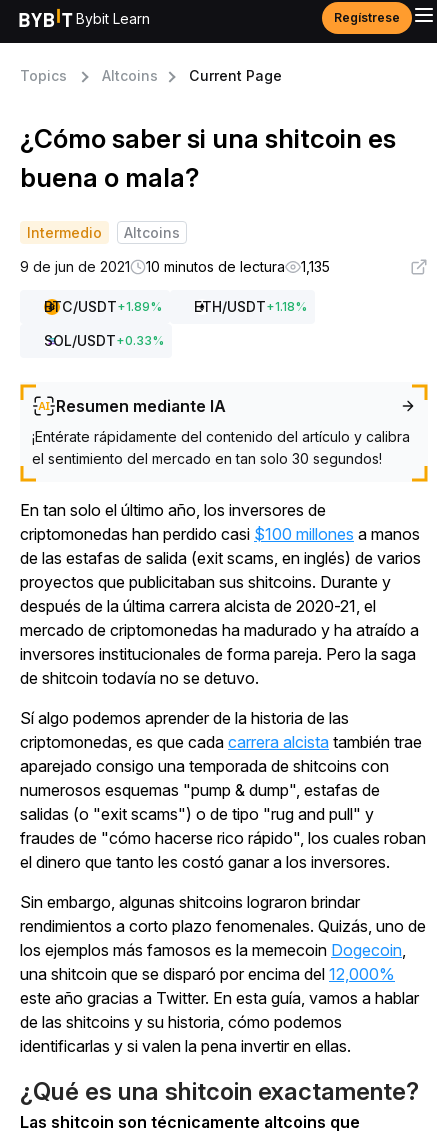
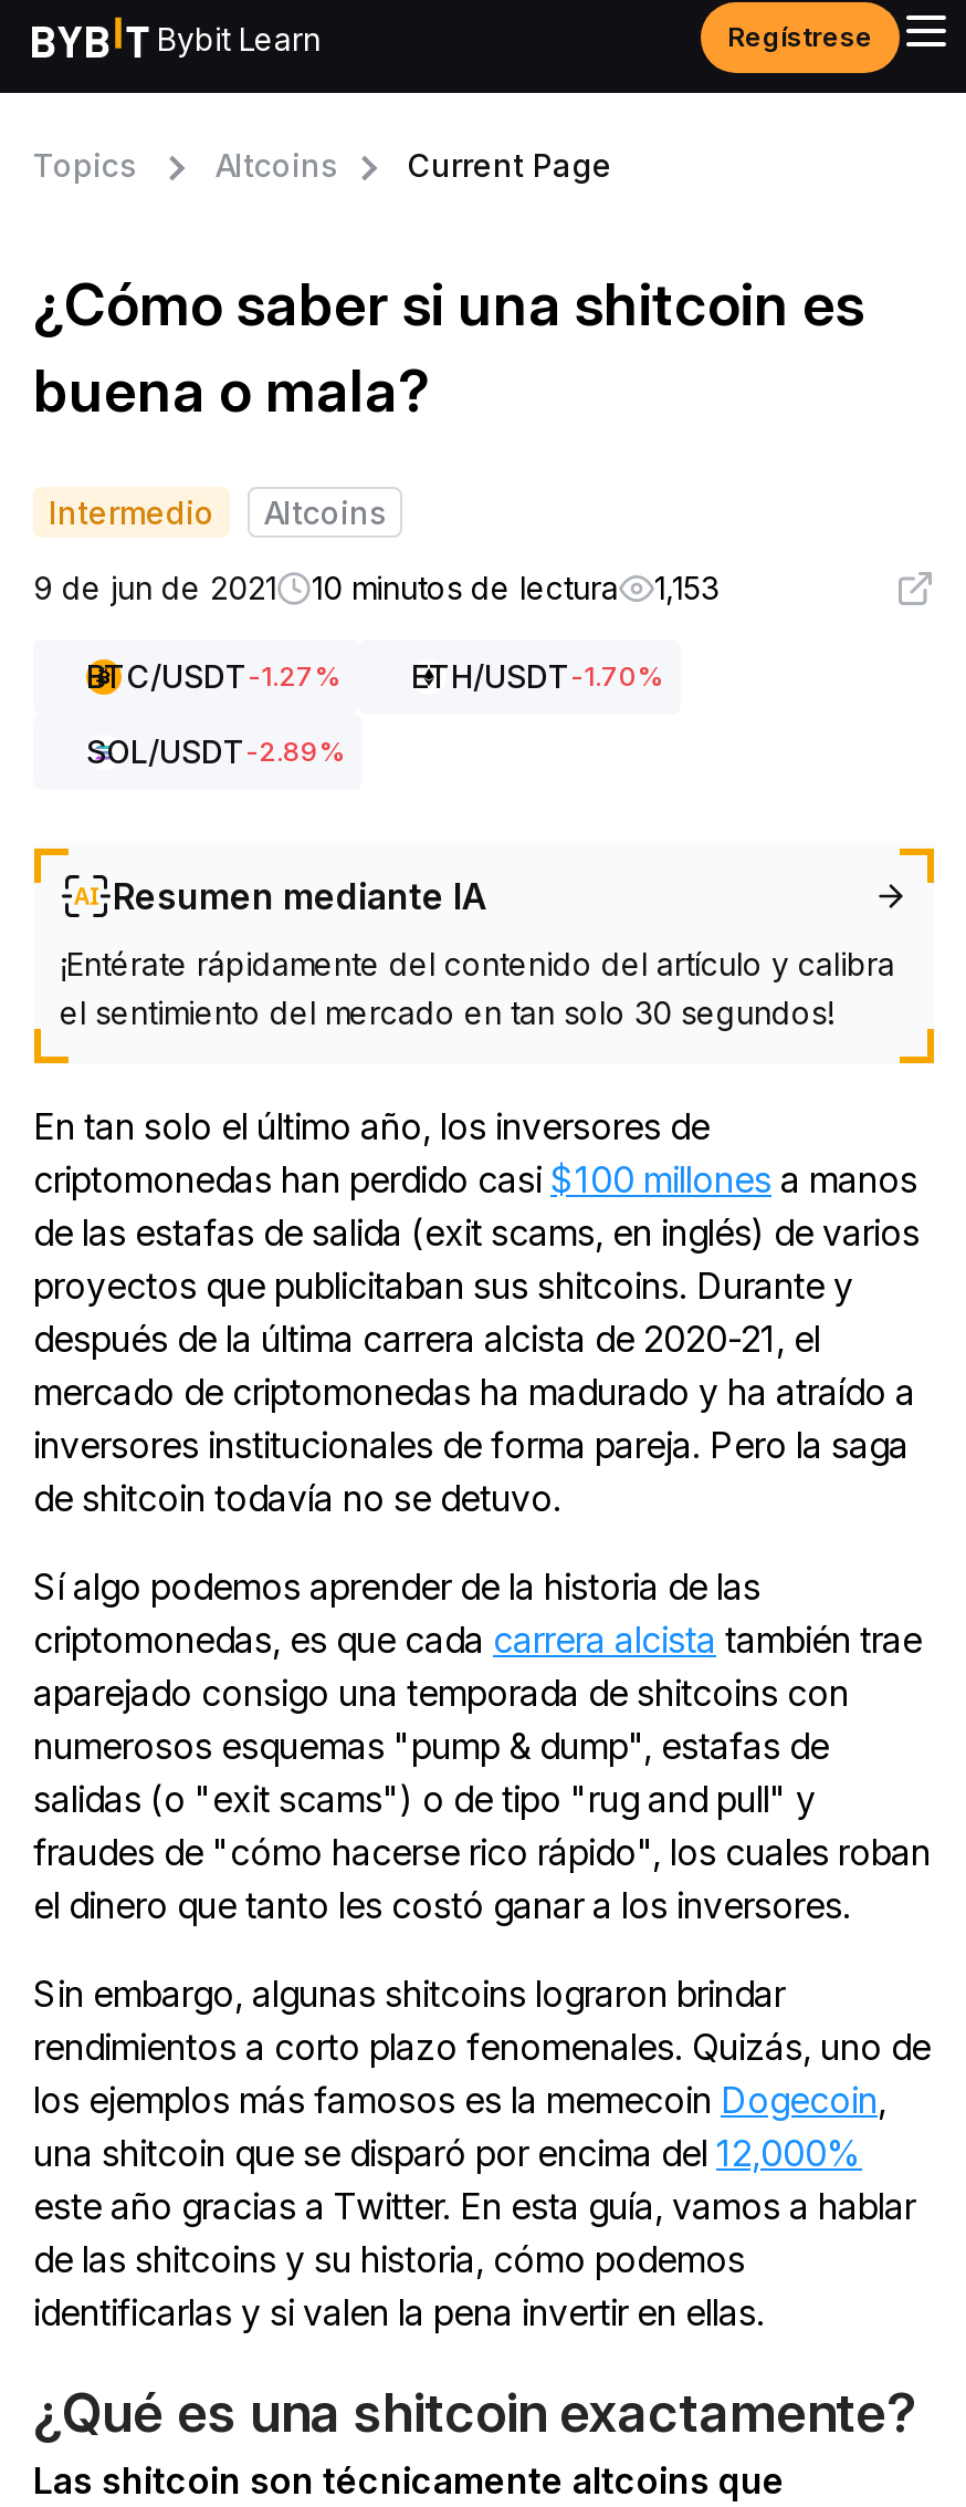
- 9 de jun de 2021 10 minutos de lectura 1,135
+ 9 de jun de 2021 10 minutos de lectura 1,153

- BTC/USDT + 1.89%
- ETH/USDT + 1.18%
+ BTC/USDT-1.27%
+ ETH/USDT-1.70%

- SOL/USDT + 0.33%
+ SOL/USDT-2.89%
